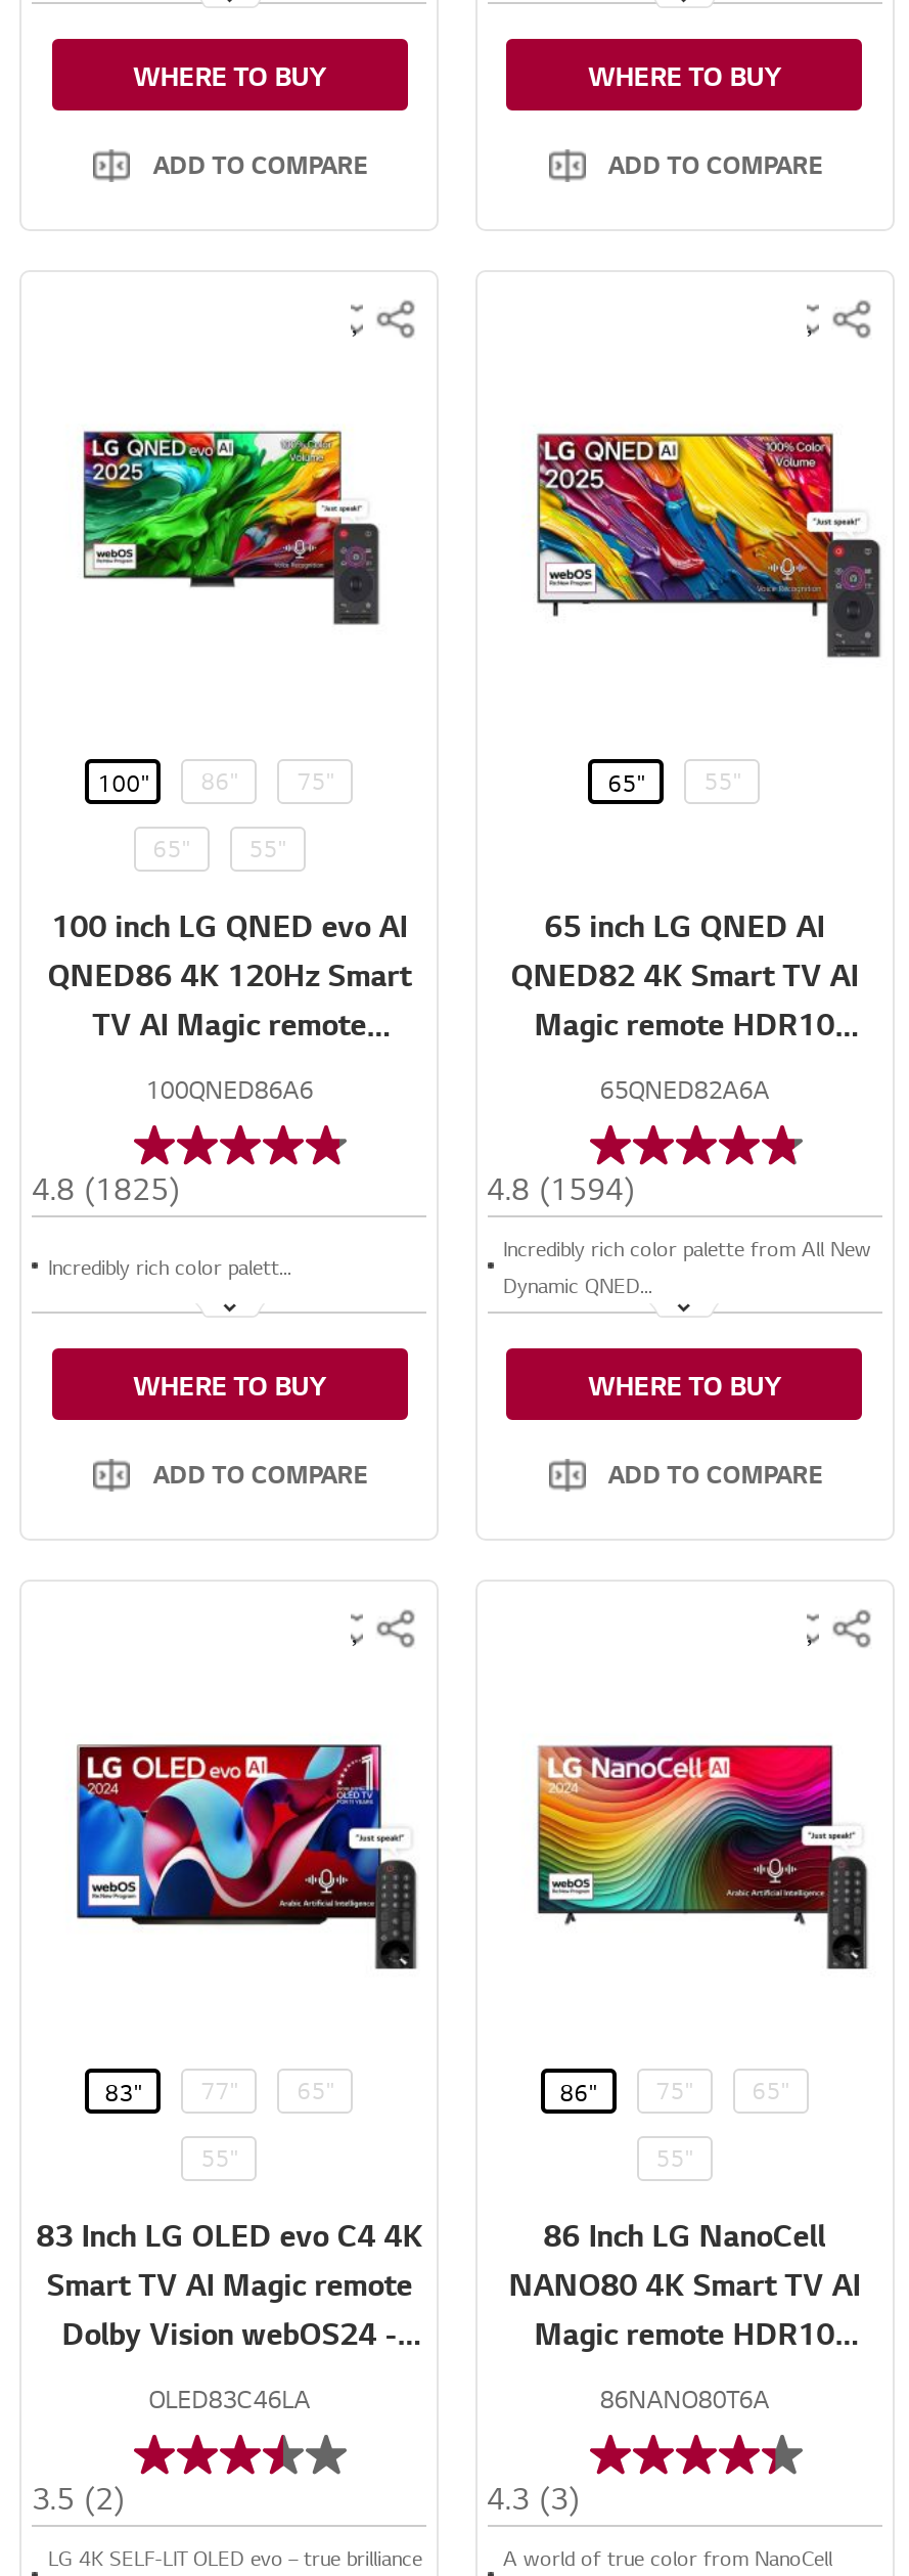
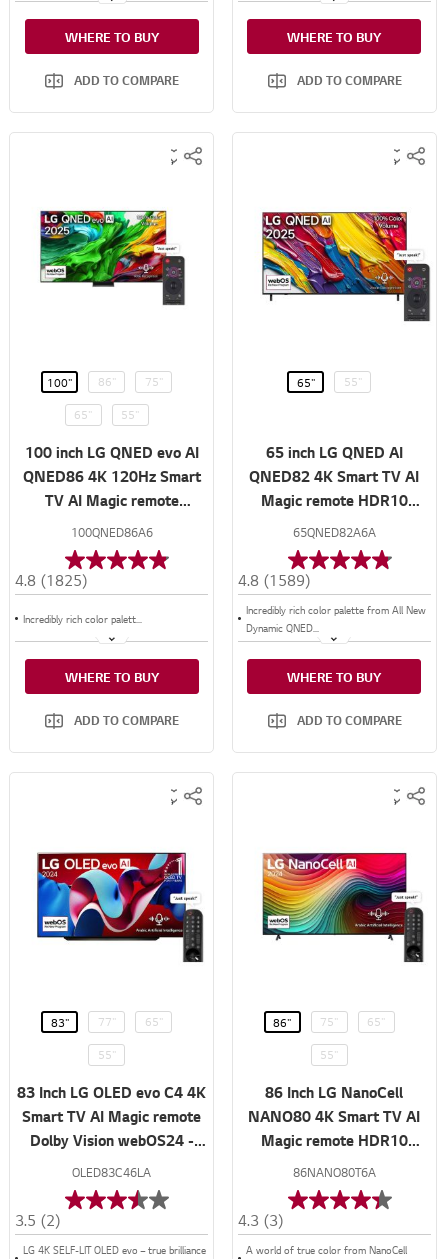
- 4.8 (1594)
+ 4.8 (1589)
